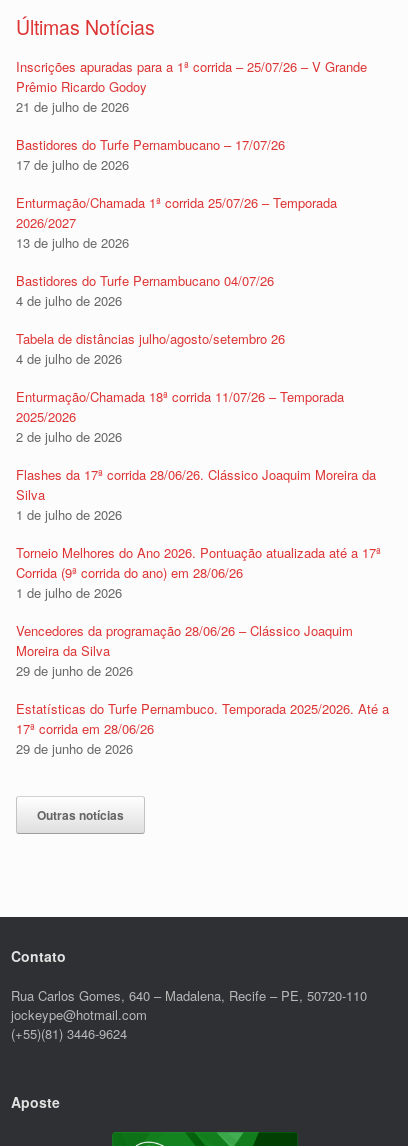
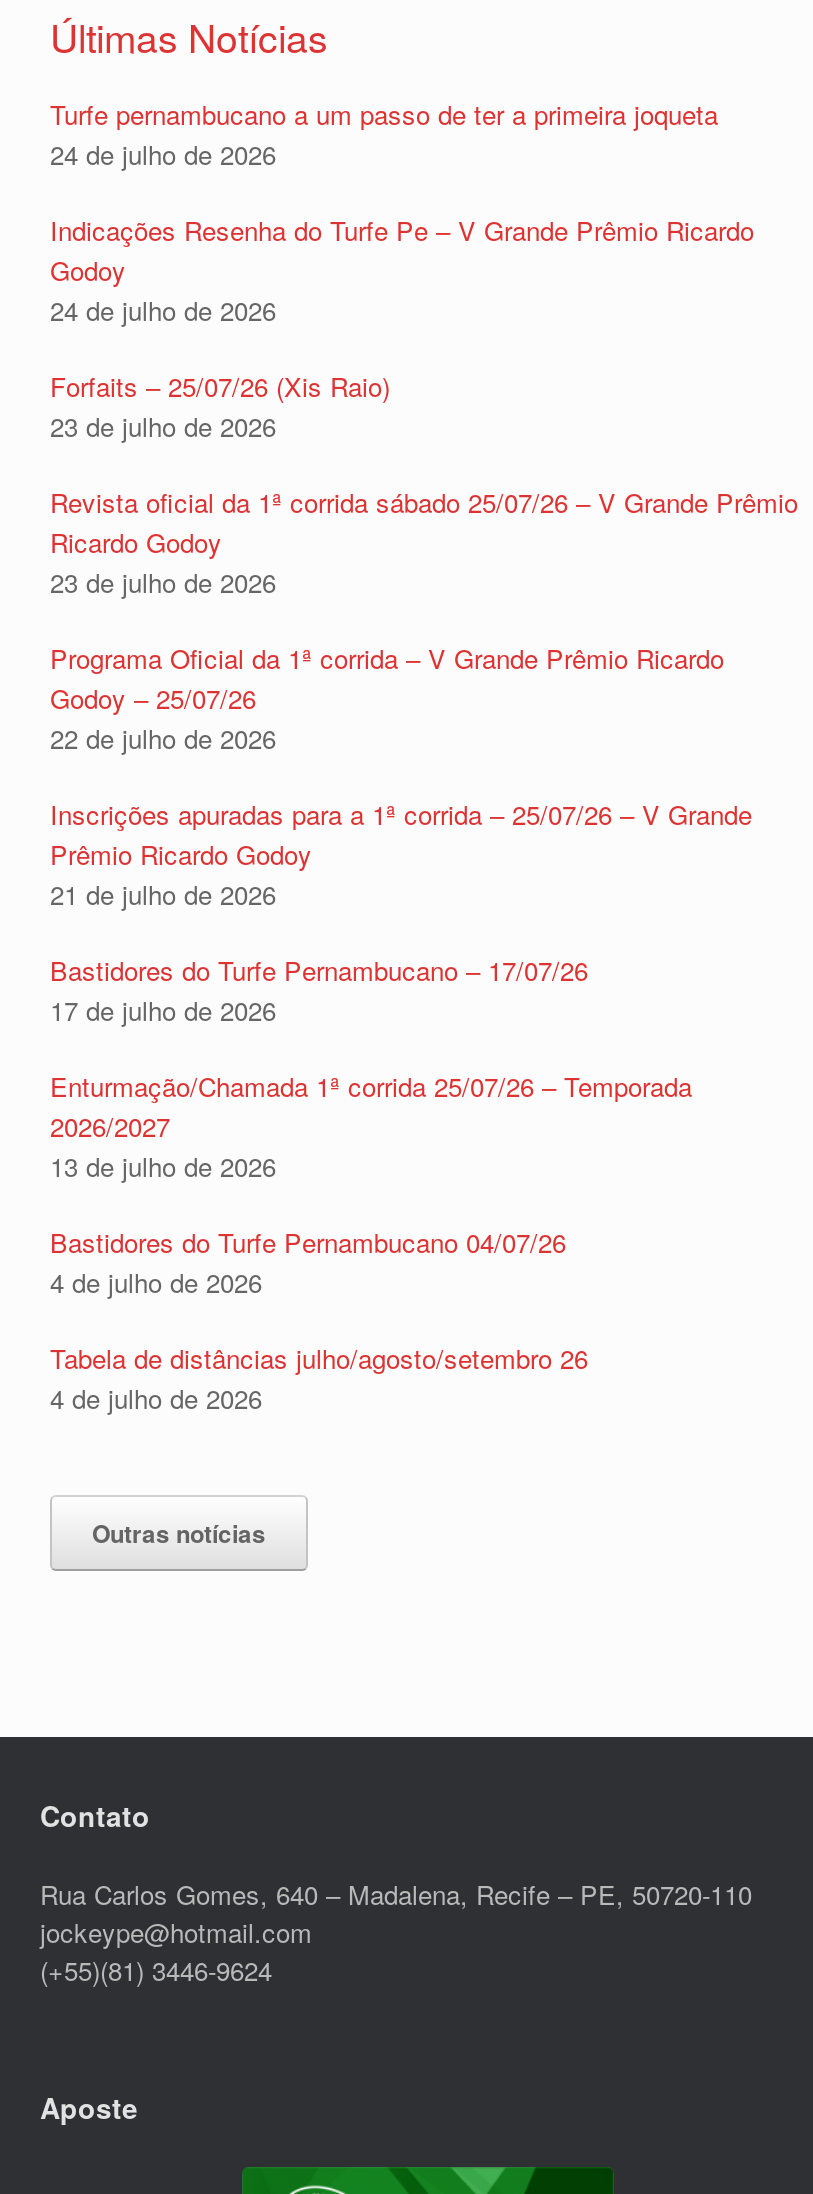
+ Turfe pernambucano a um passo de ter a primeira joqueta
+ 24 de julho de 2026
+ Indicações Resenha do Turfe Pe – V Grande Prêmio Ricardo
+ Godoy
+ 24 de julho de 2026
+ Forfaits – 25/07/26 (Xis Raio)
+ 23 de julho de 2026
+ Revista oficial da 1ª corrida sábado 25/07/26 – V Grande Prêmio
+ Ricardo Godoy
+ 23 de julho de 2026
+ Programa Oficial da 1ª corrida – V Grande Prêmio Ricardo
+ Godoy – 25/07/26
+ 22 de julho de 2026

moved down: Inscrições apuradas para a 1ª corrida – 25/07/26 – V Grande | Prêmio Ricardo Godoy | 21 de julho de 2026 | ... | Tabela de distâncias julho/agosto/setembro 26 | 4 de julho de 2026

- Enturmação/Chamada 18ª corrida 11/07/26 – Temporada
- 2025/2026
- 2 de julho de 2026
- Flashes da 17ª corrida 28/06/26. Clássico Joaquim Moreira da
- Silva
- 1 de julho de 2026
- Torneio Melhores do Ano 2026. Pontuação atualizada até a 17ª
- Corrida (9ª corrida do ano) em 28/06/26
- 1 de julho de 2026
- Vencedores da programação 28/06/26 – Clássico Joaquim
- Moreira da Silva
- 29 de junho de 2026
- Estatísticas do Turfe Pernambuco. Temporada 2025/2026. Até a
- 17ª corrida em 28/06/26
- 29 de junho de 2026
